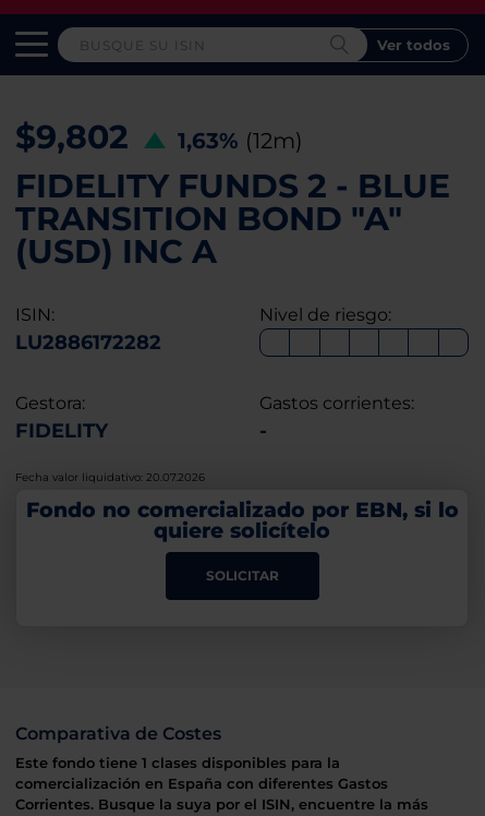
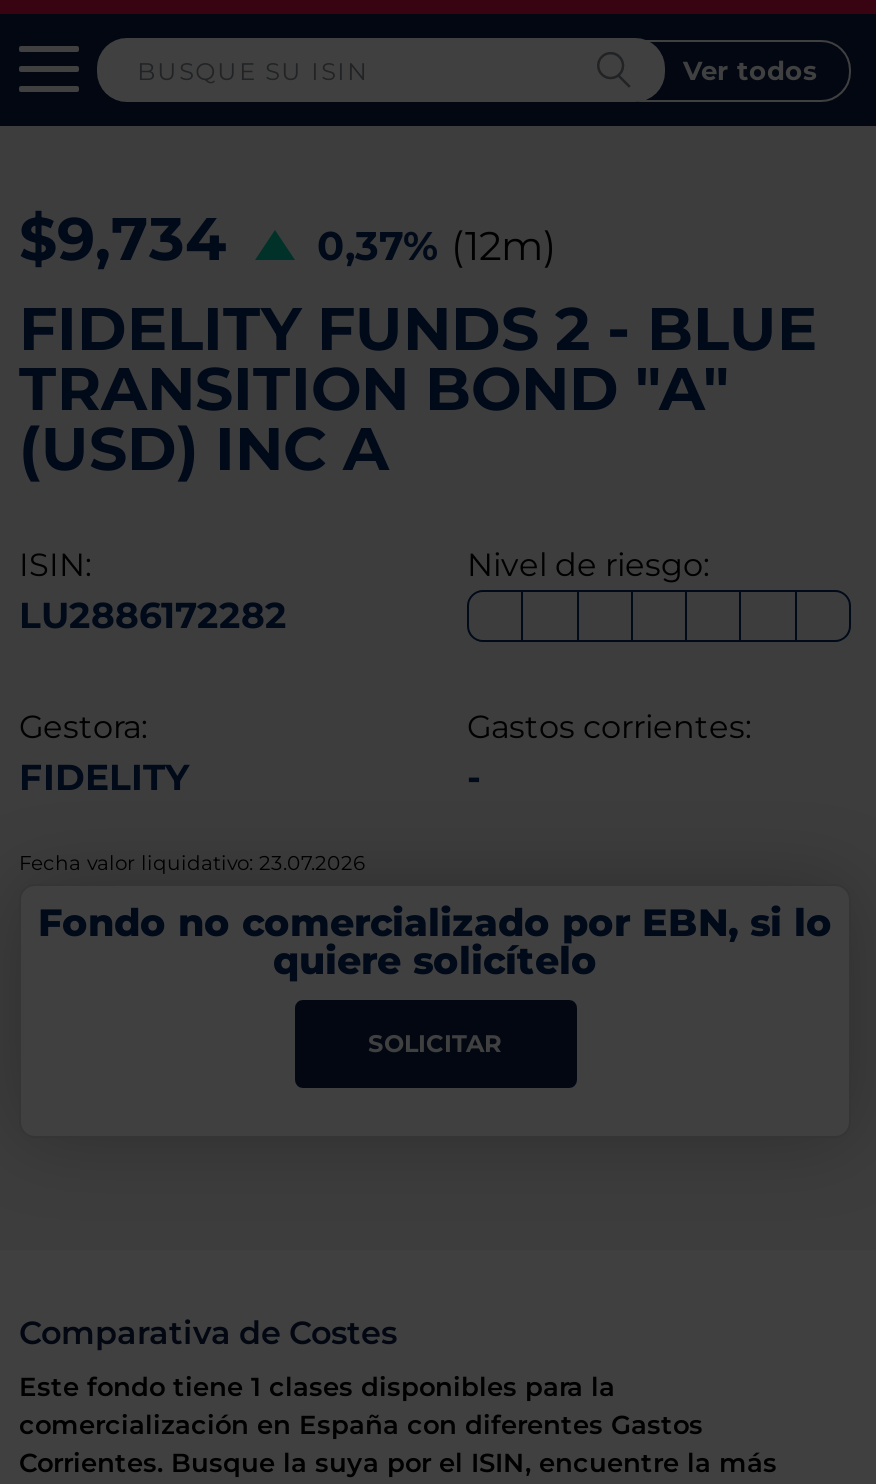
- $9,802
+ $9,734

- 1,63% (12m)
+ 0,37% (12m)

- Fecha valor liquidativo: 20.07.2026
+ Fecha valor liquidativo: 23.07.2026
